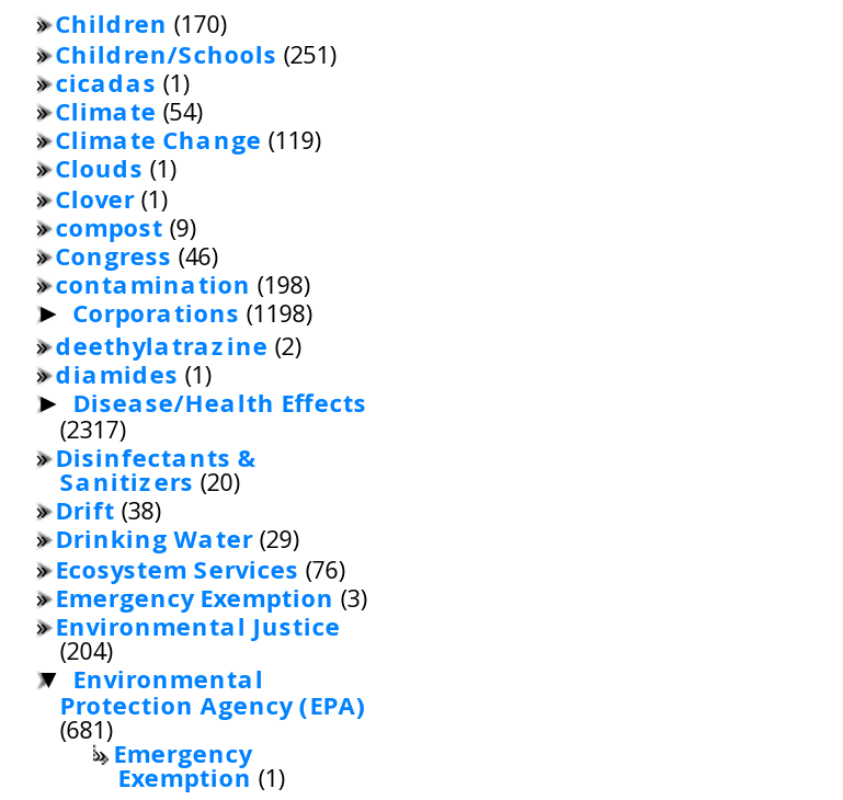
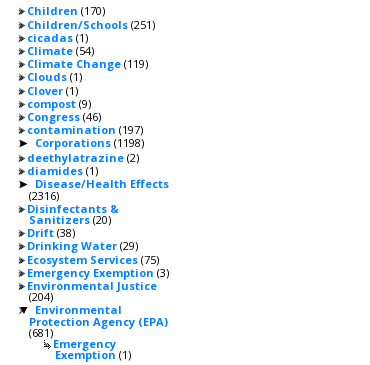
- contamination (198)
+ contamination (197)

- (2317)
+ (2316)

- Ecosystem Services (76)
+ Ecosystem Services (75)
